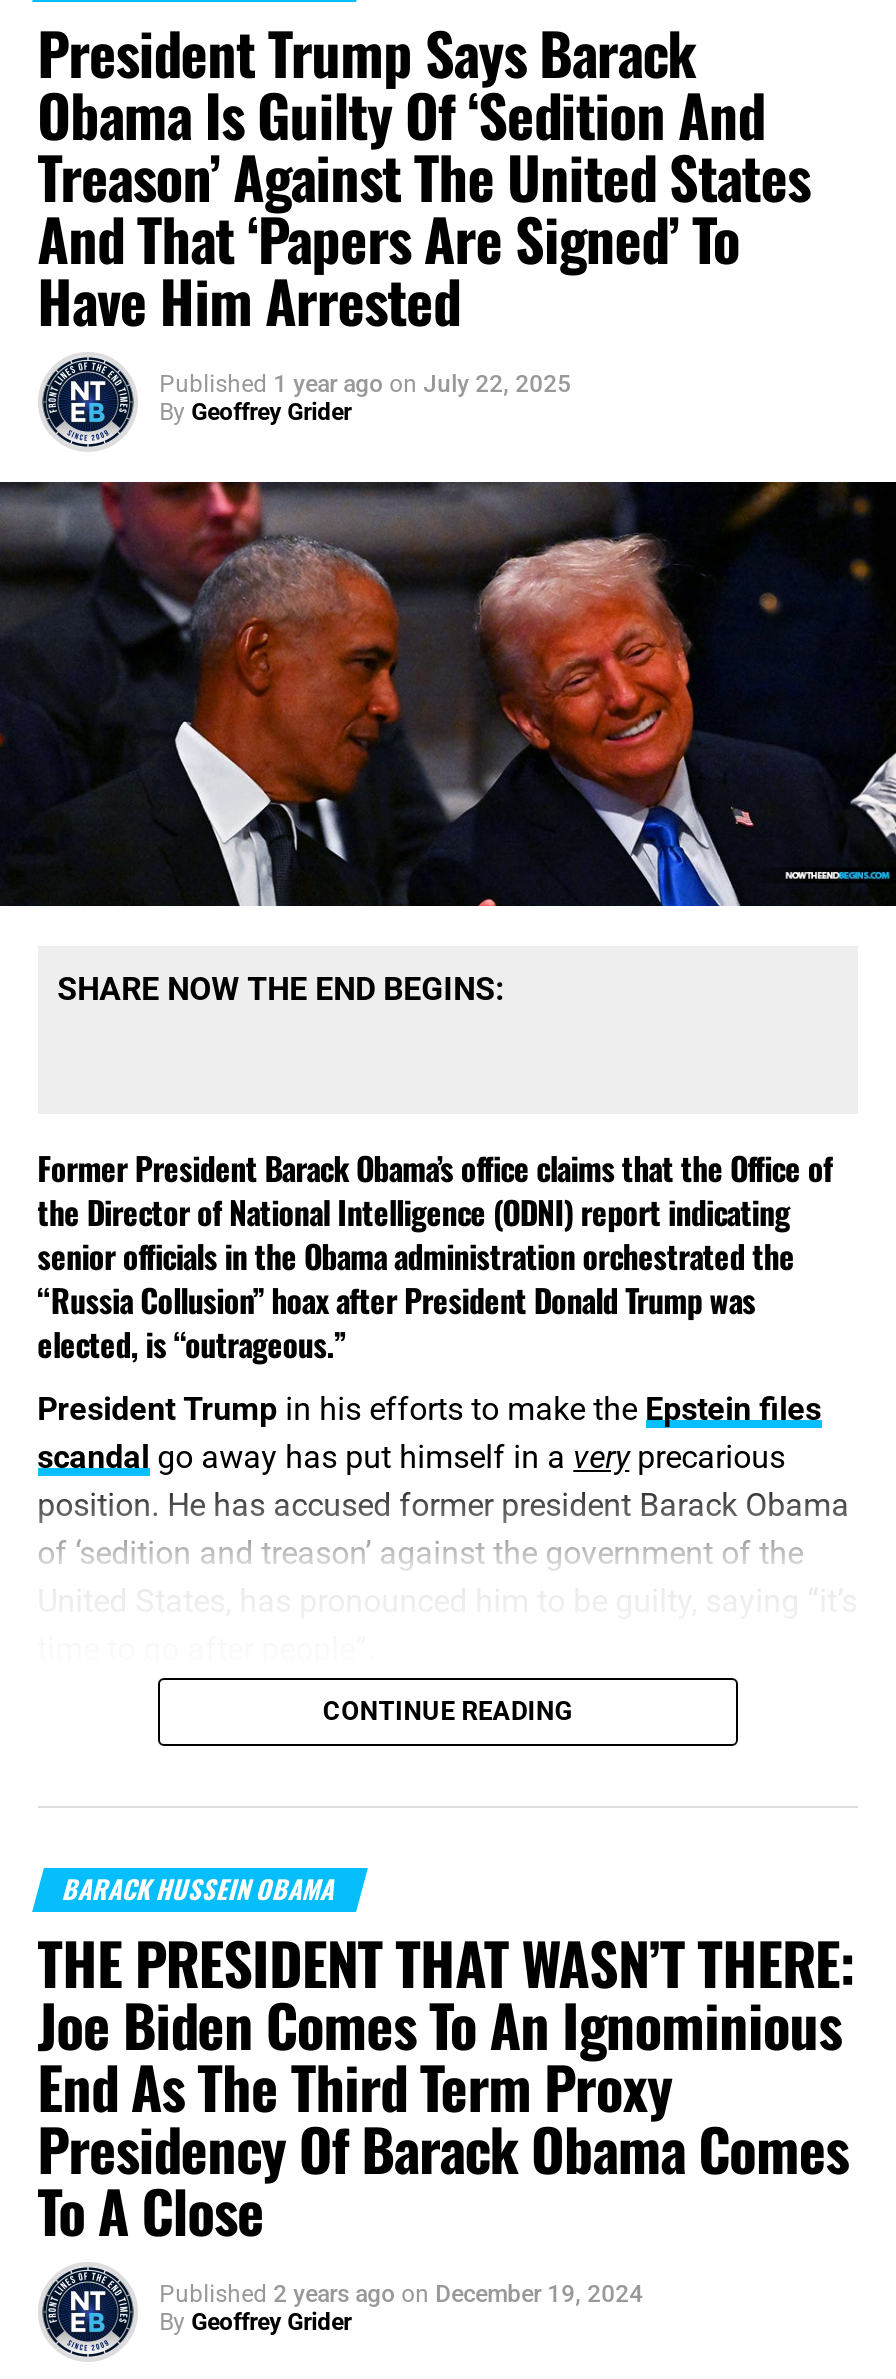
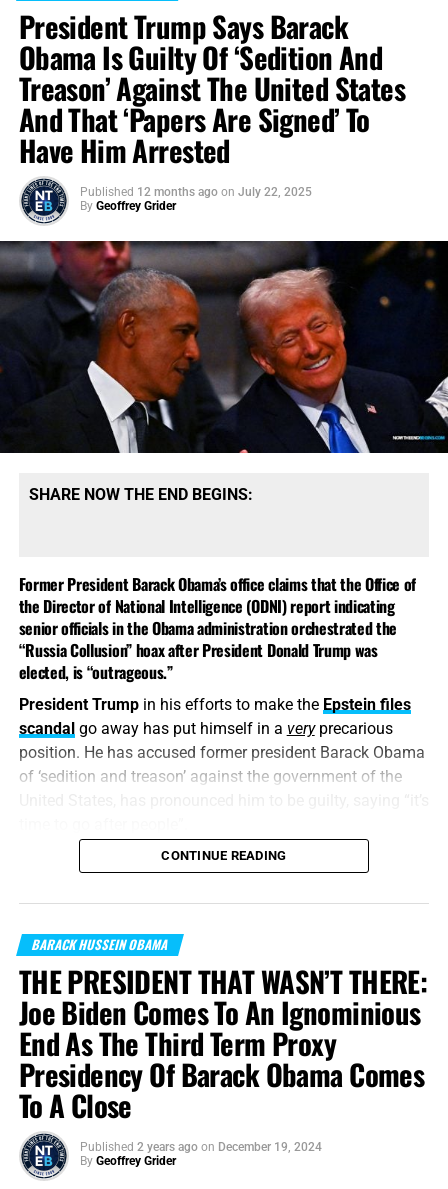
- Published 1 year ago on July 22, 2025
+ Published 12 months ago on July 22, 2025
